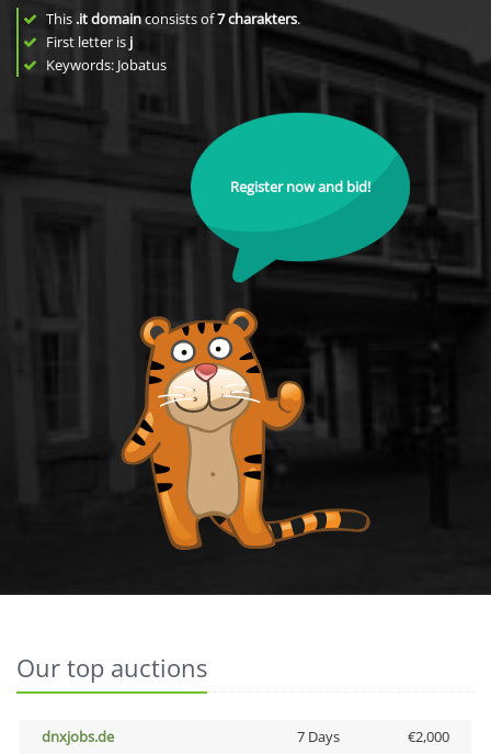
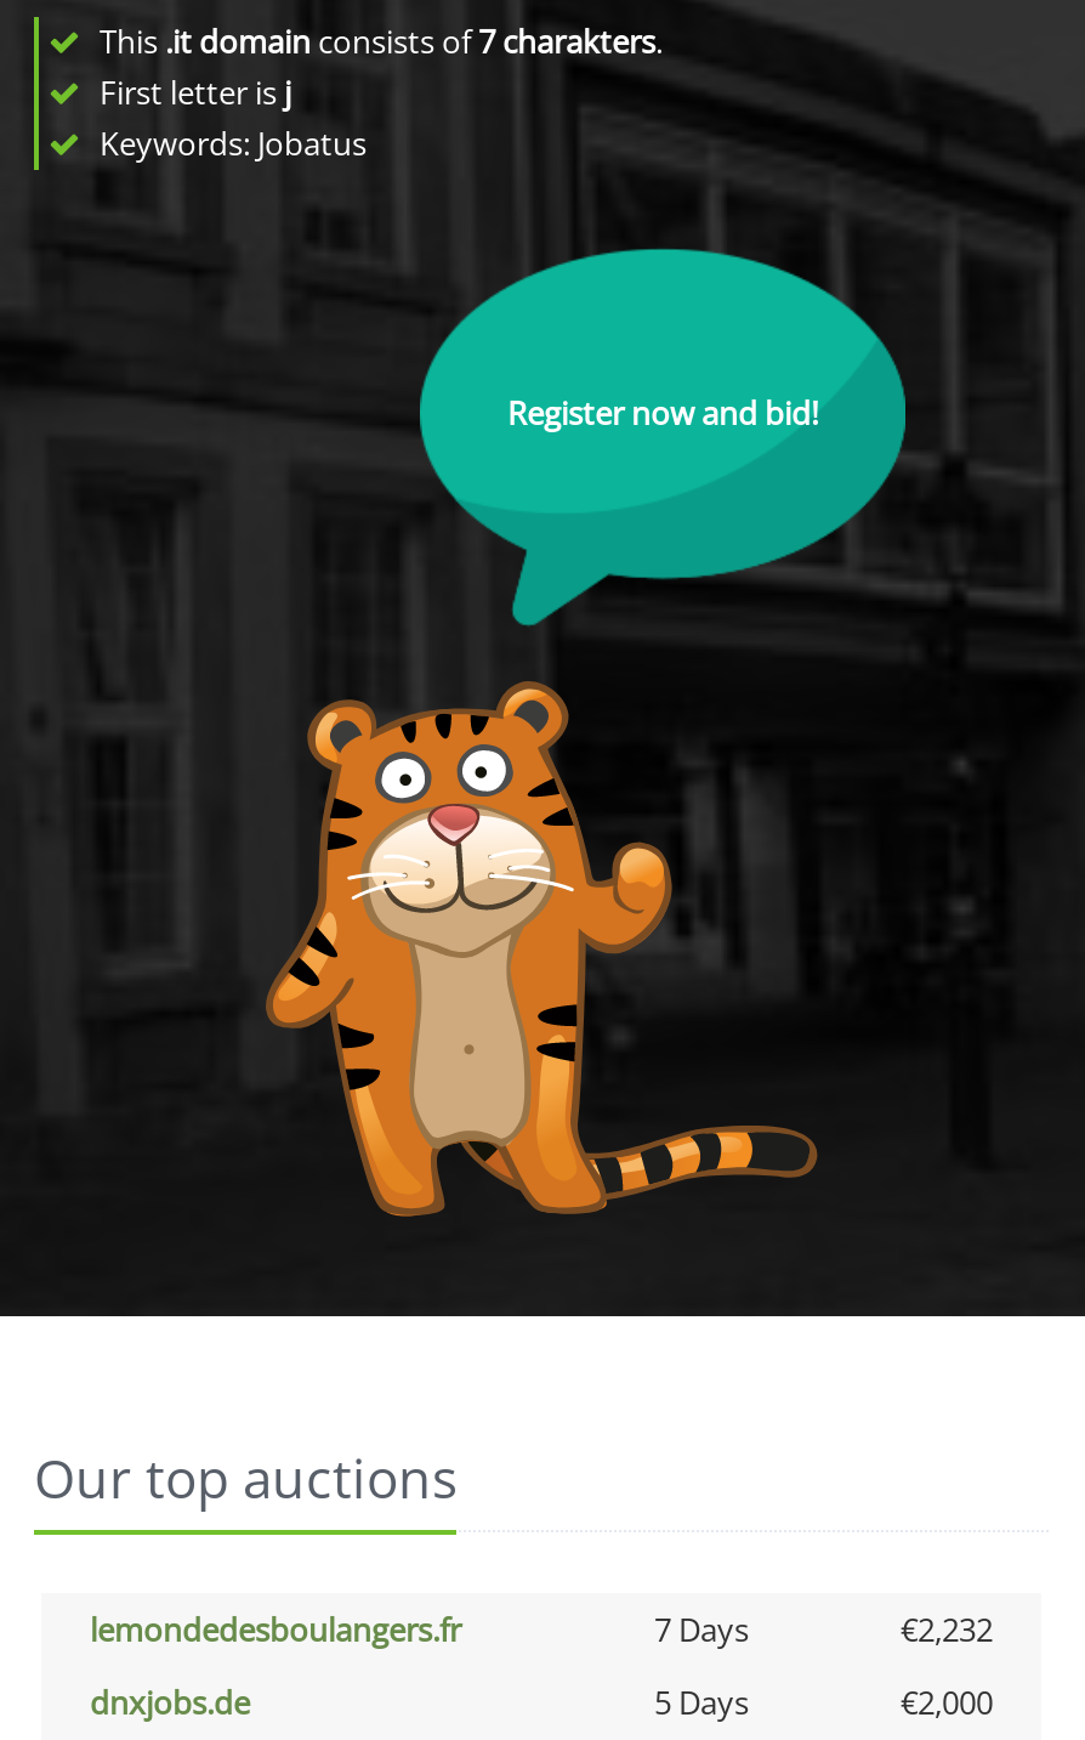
+ lemondedesboulangers.fr
+ 7 Days
+ €2,232

- 7 Days
+ 5 Days
